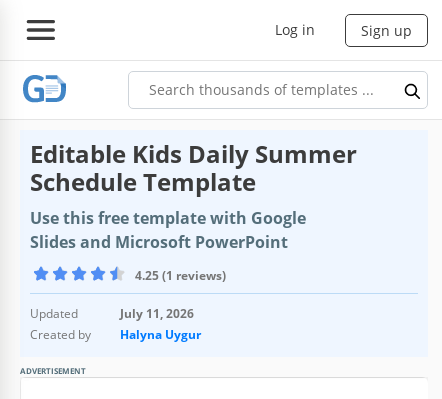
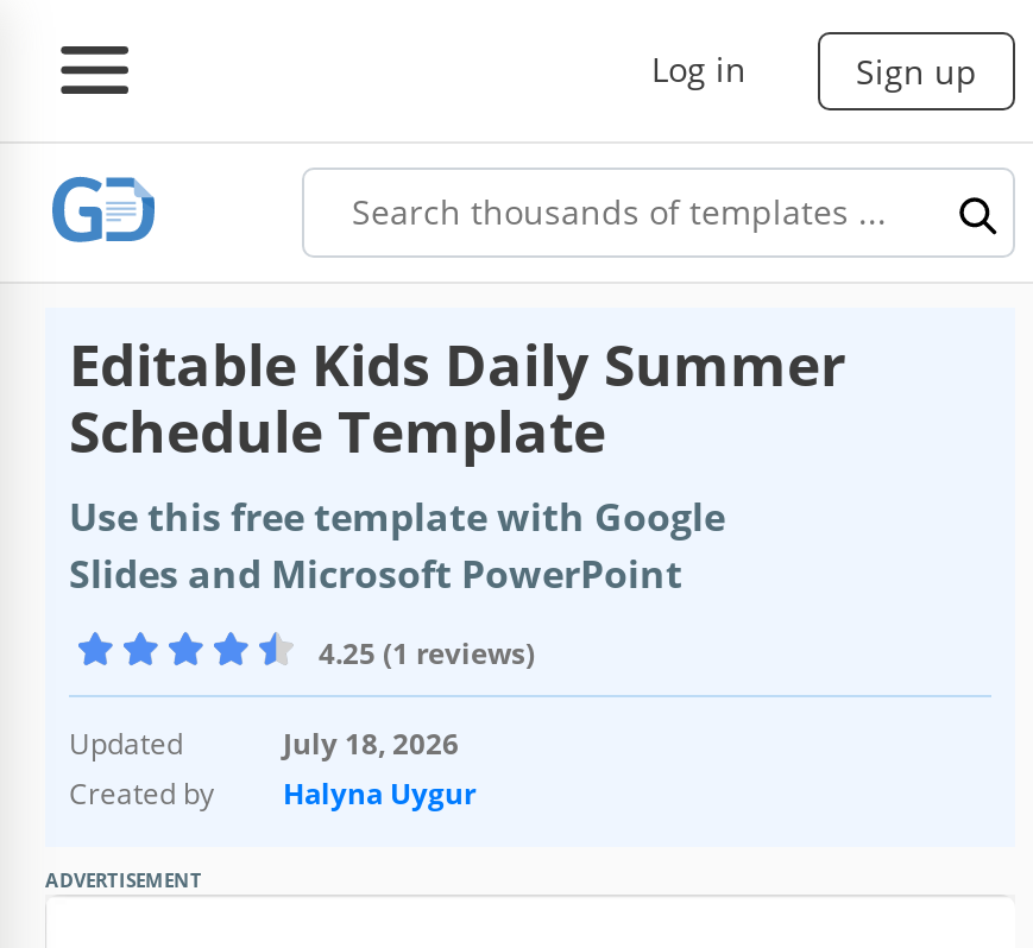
- July 11, 2026
+ July 18, 2026
